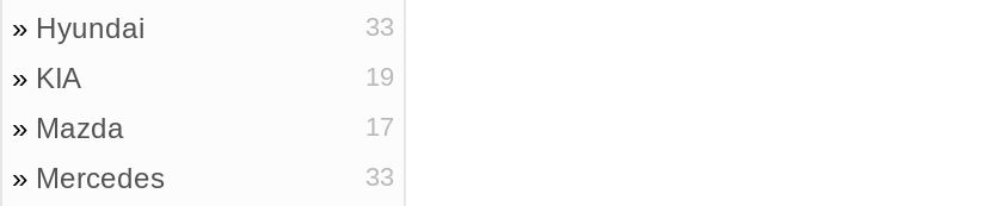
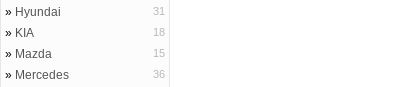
- 33
+ 31

- 19
+ 18

- 17
+ 15

- 33
+ 36
